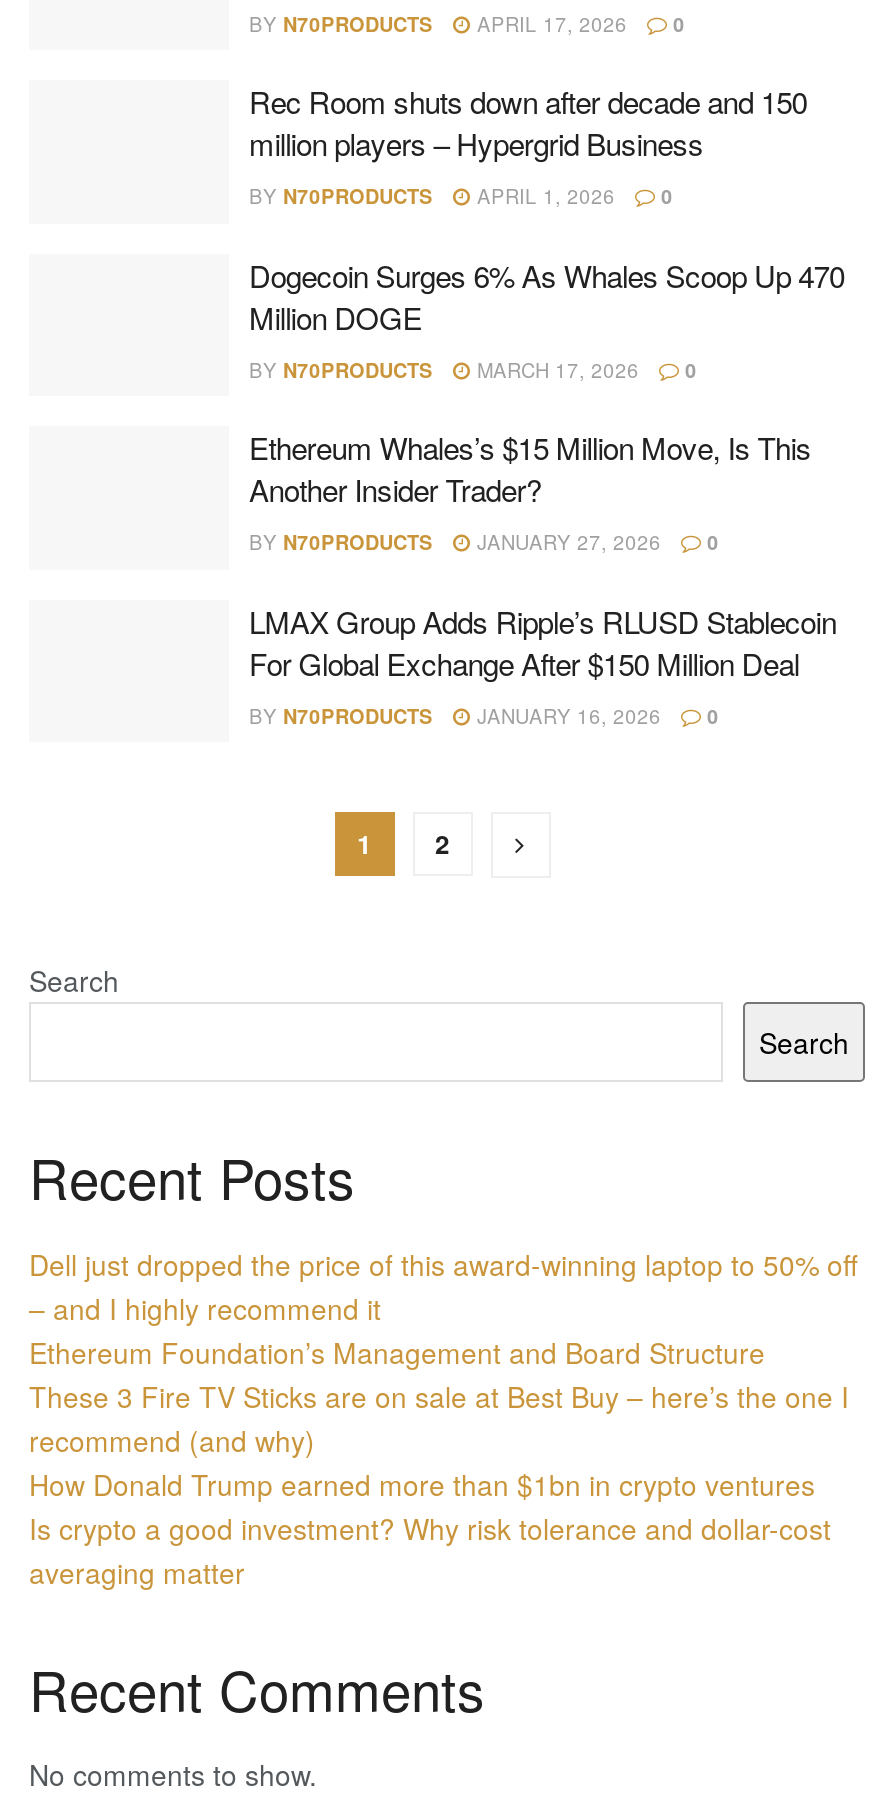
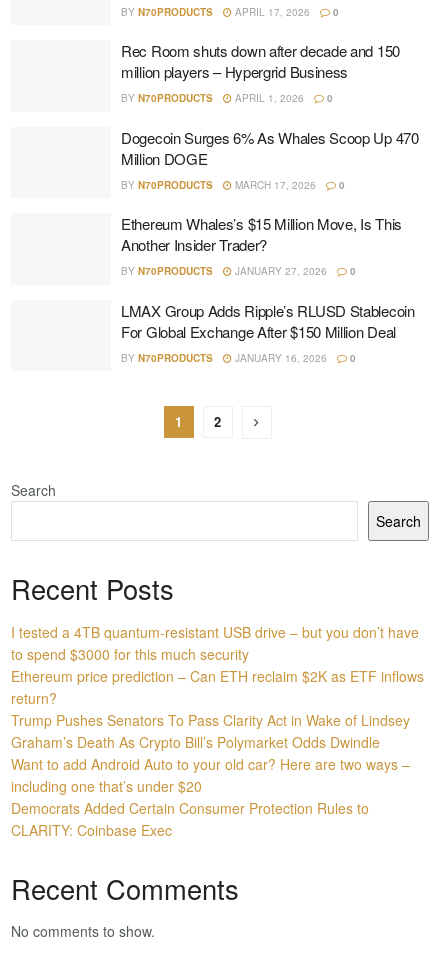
- Dell just dropped the price of this award-winning laptop to 50% off
- – and I highly recommend it
- Ethereum Foundation’s Management and Board Structure
- These 3 Fire TV Sticks are on sale at Best Buy – here’s the one I
- recommend (and why)
- How Donald Trump earned more than $1bn in crypto ventures
- Is crypto a good investment? Why risk tolerance and dollar-cost
- averaging matter
+ I tested a 4TB quantum-resistant USB drive – but you don’t have
+ to spend $3000 for this much security
+ Ethereum price prediction – Can ETH reclaim $2K as ETF inflows
+ return?
+ Trump Pushes Senators To Pass Clarity Act in Wake of Lindsey
+ Graham’s Death As Crypto Bill’s Polymarket Odds Dwindle
+ Want to add Android Auto to your old car? Here are two ways –
+ including one that’s under $20
+ Democrats Added Certain Consumer Protection Rules to
+ CLARITY: Coinbase Exec
